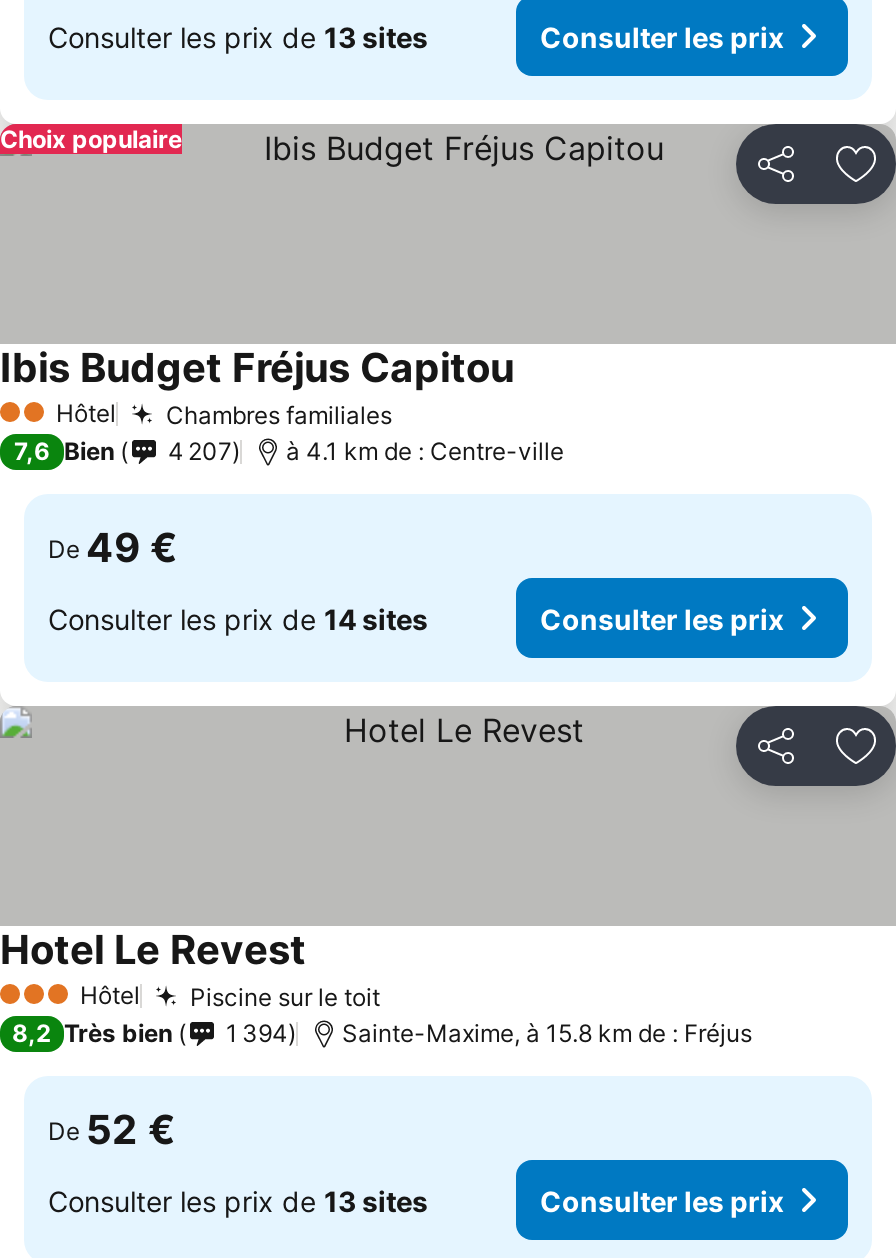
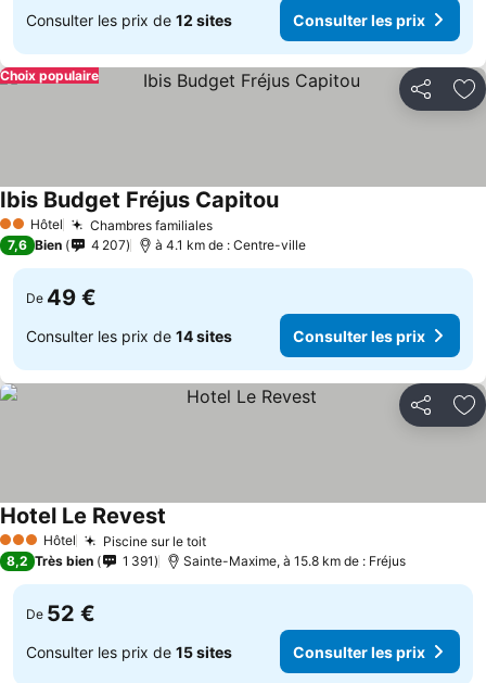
- Consulter les prix de 13 sites
+ Consulter les prix de 12 sites

- 1 394
+ 1 391

- Consulter les prix de 13 sites
+ Consulter les prix de 15 sites
